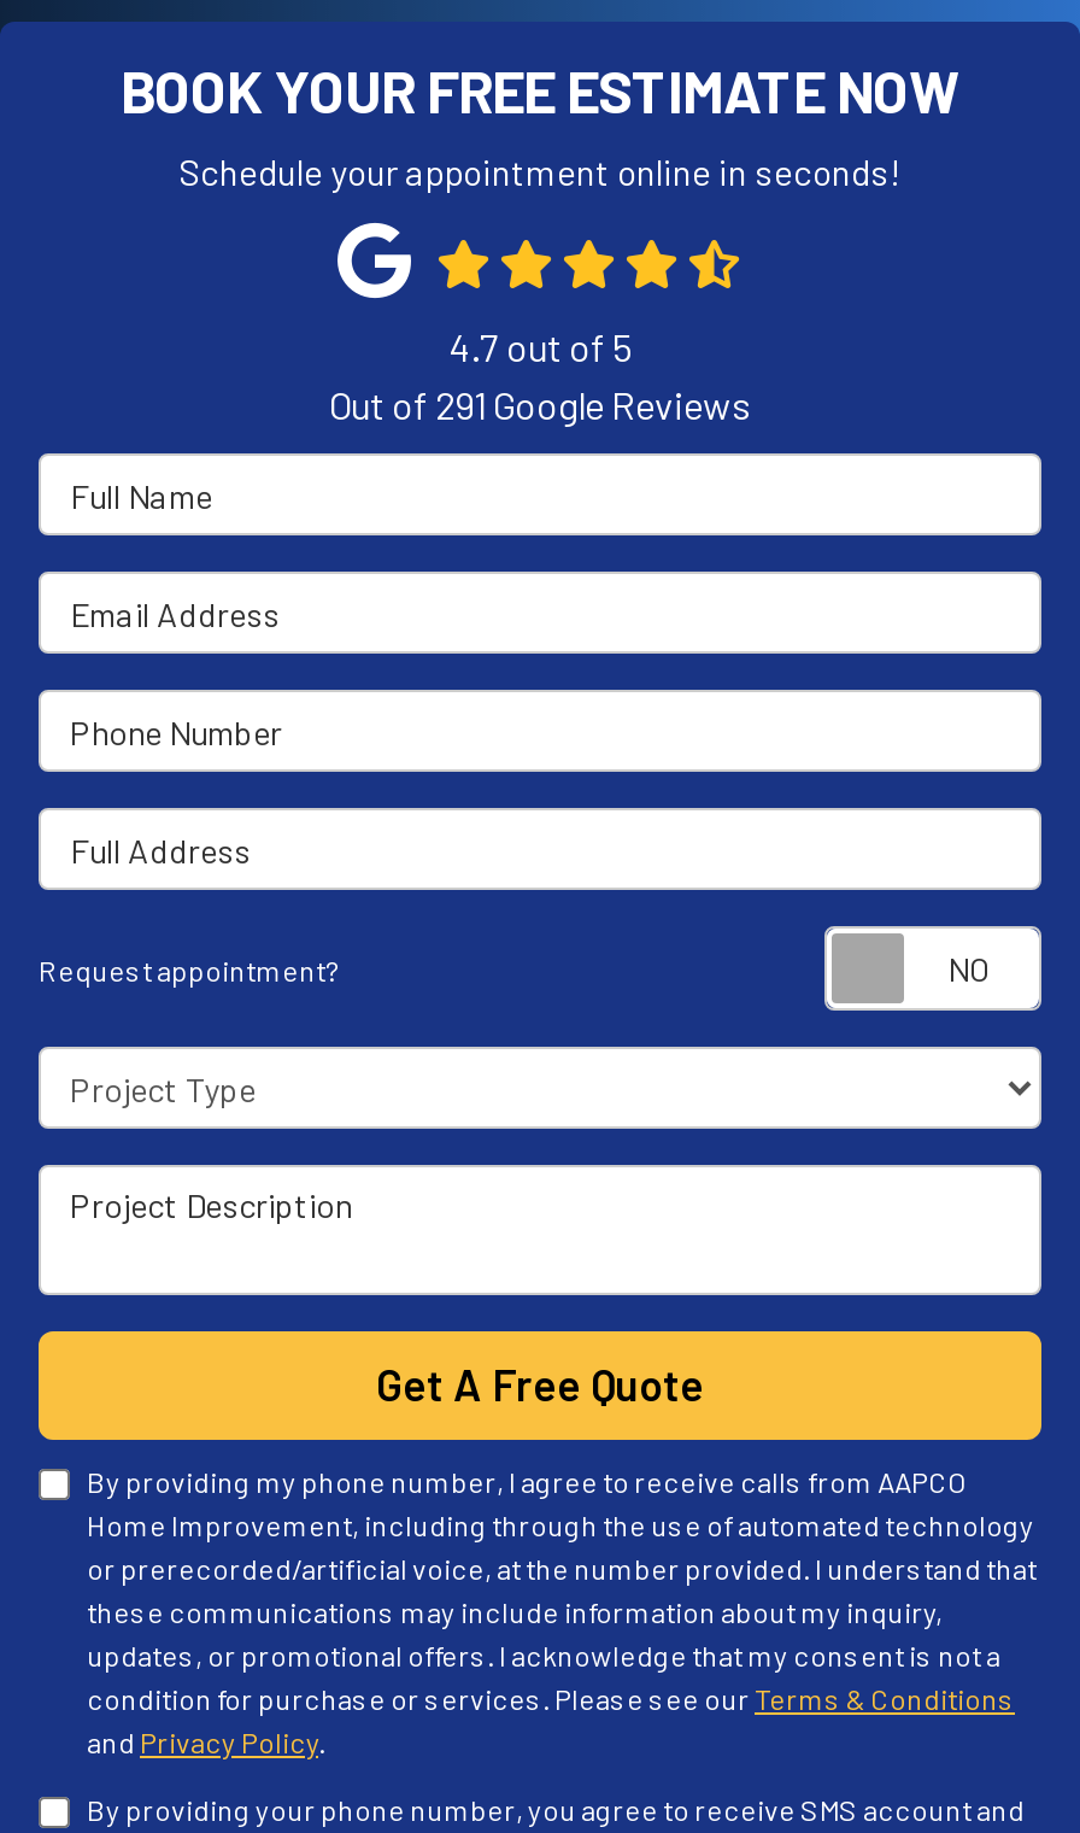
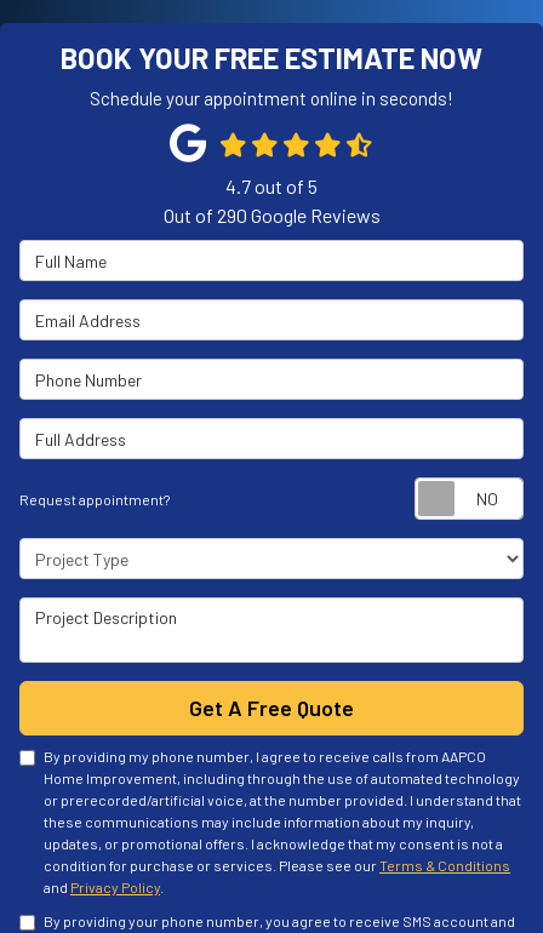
- Out of 291 Google Reviews
+ Out of 290 Google Reviews
